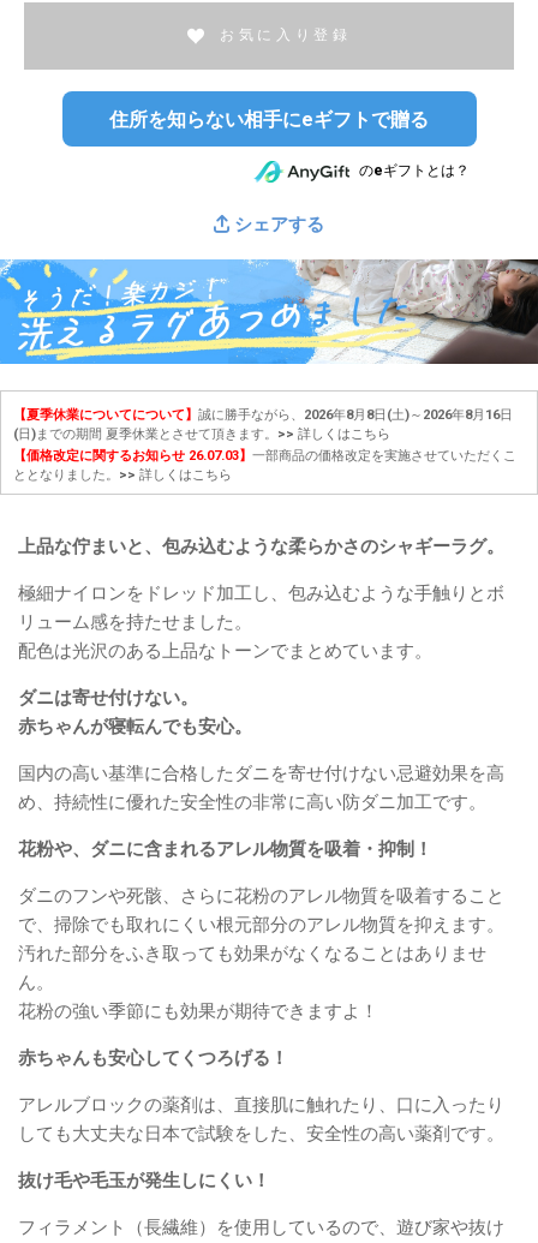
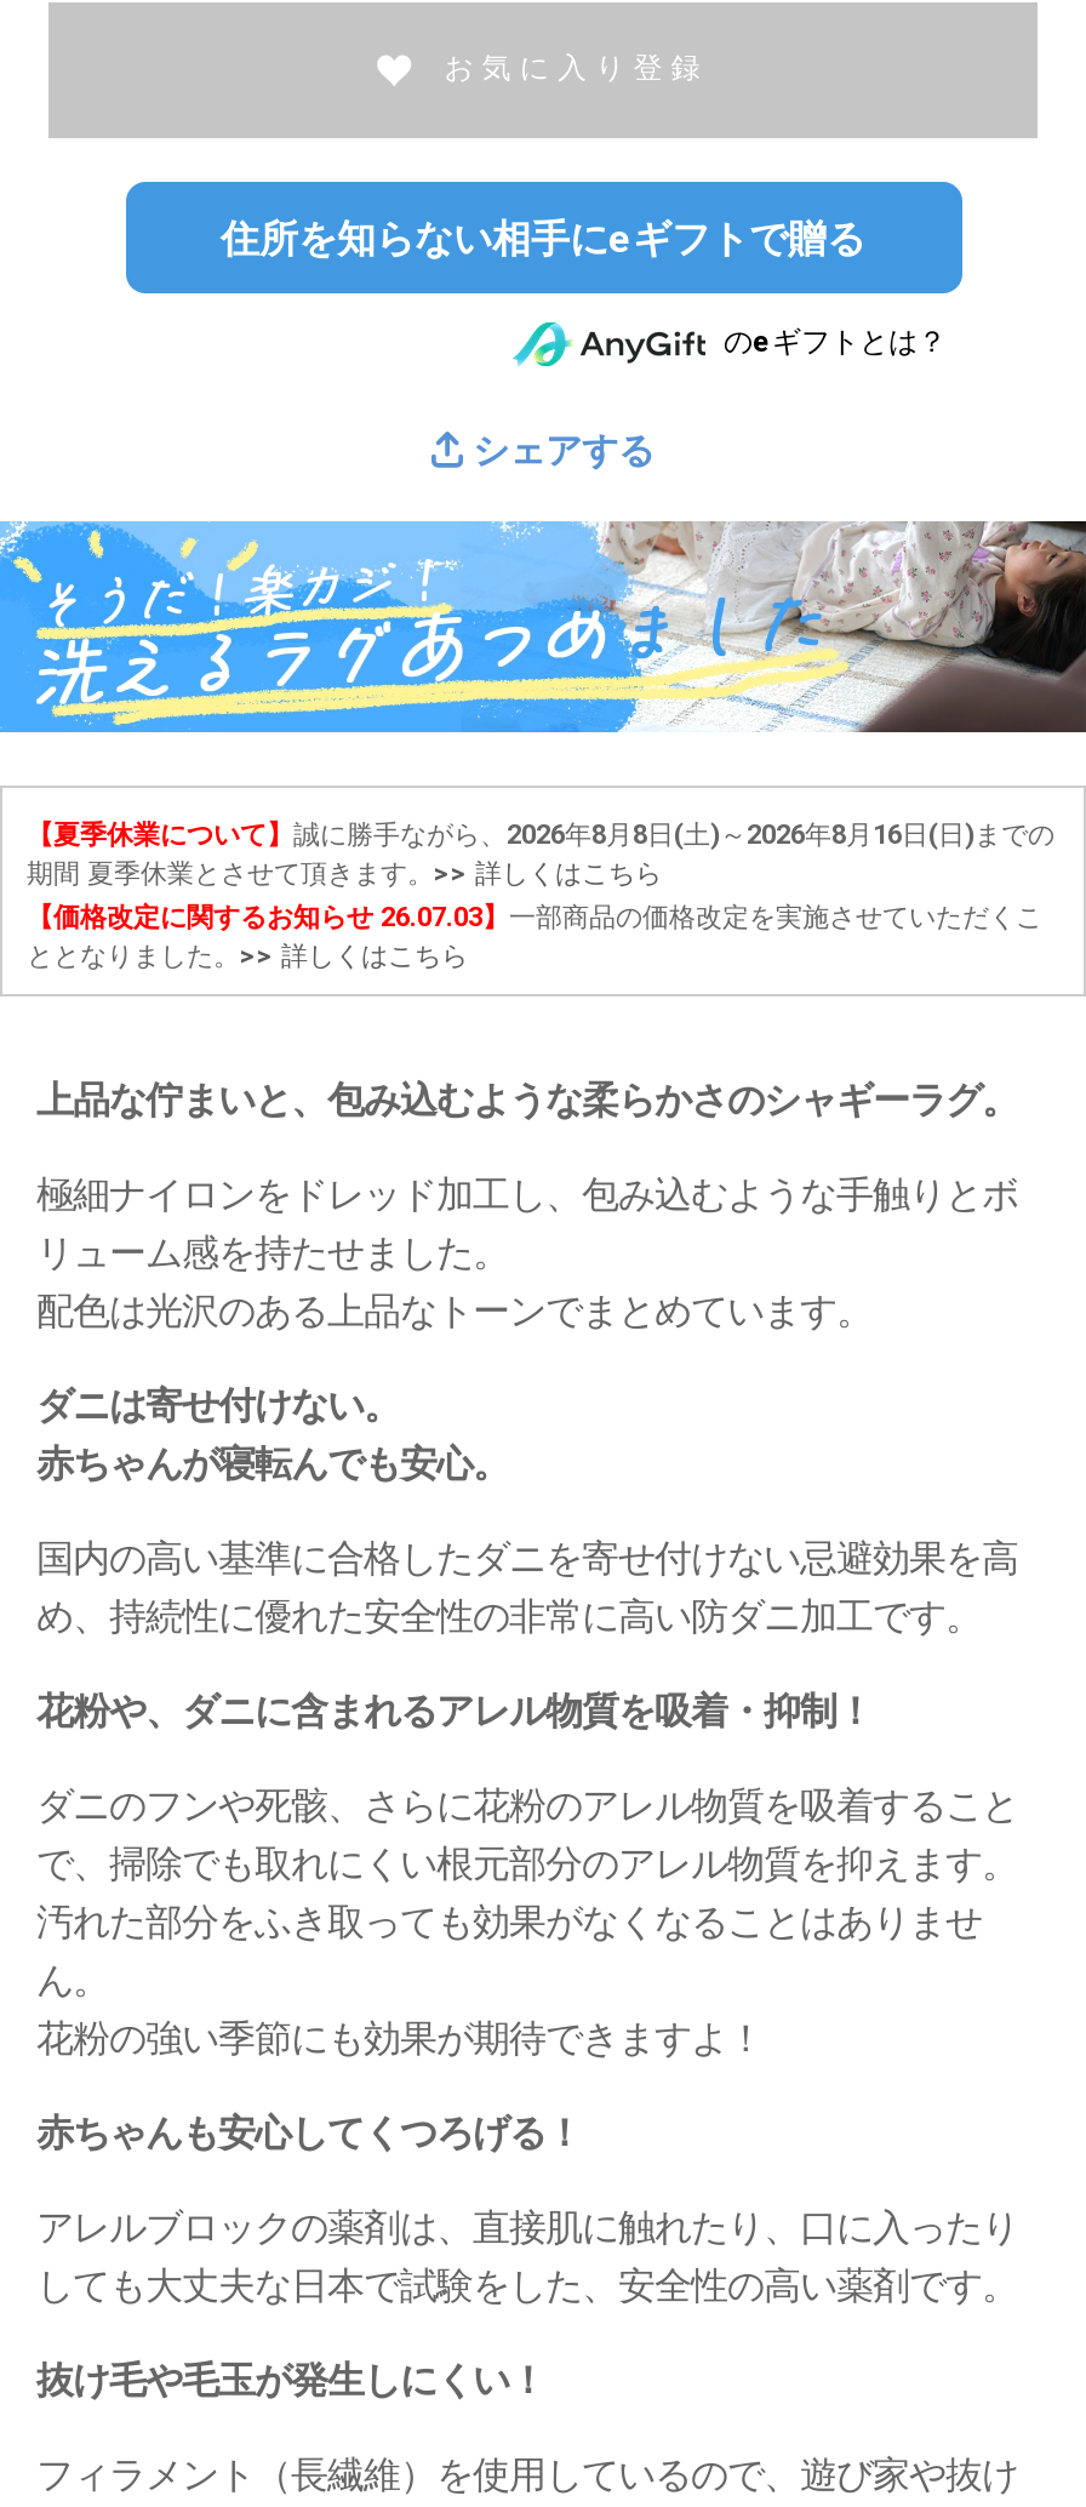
- 【夏季休業についてについて】誠に勝手ながら、2026年8月8日(土)～2026年8月16日
- (日)までの期間 夏季休業とさせて頂きます。>> 詳しくはこちら
+ 【夏季休業について】誠に勝手ながら、2026年8月8日(土)～2026年8月16日(日)までの
+ 期間 夏季休業とさせて頂きます。>> 詳しくはこちら
